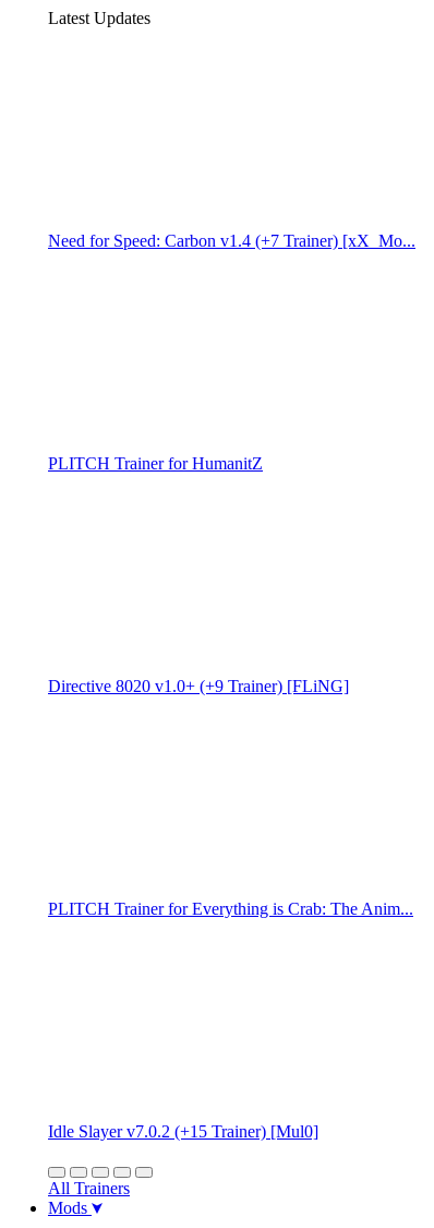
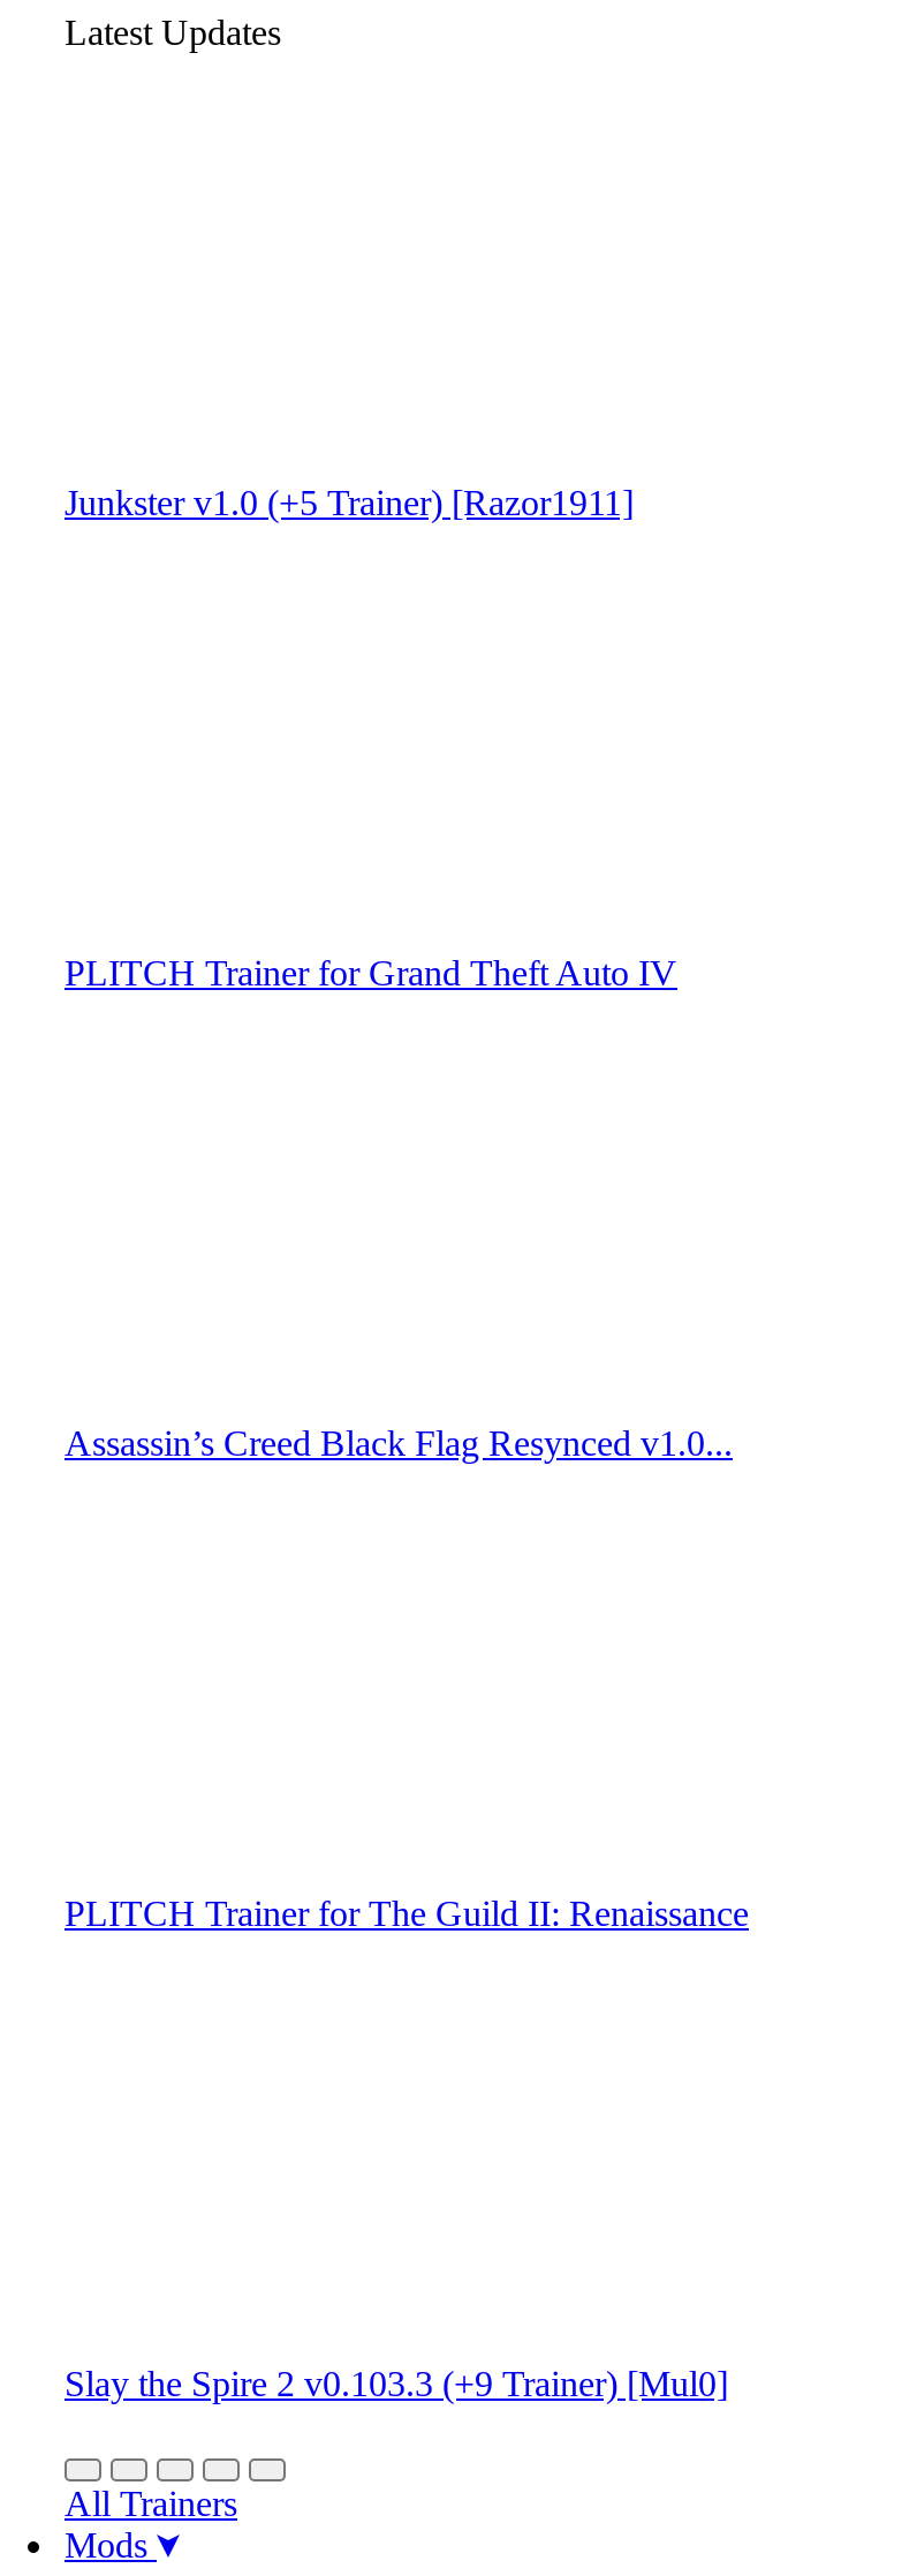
- Need for Speed: Carbon v1.4 (+7 Trainer) [xX_Mo...
+ Junkster v1.0 (+5 Trainer) [Razor1911]

- PLITCH Trainer for HumanitZ
+ PLITCH Trainer for Grand Theft Auto IV

- Directive 8020 v1.0+ (+9 Trainer) [FLiNG]
+ Assassin’s Creed Black Flag Resynced v1.0...

- PLITCH Trainer for Everything is Crab: The Anim...
+ PLITCH Trainer for The Guild II: Renaissance

- Idle Slayer v7.0.2 (+15 Trainer) [Mul0]
+ Slay the Spire 2 v0.103.3 (+9 Trainer) [Mul0]
